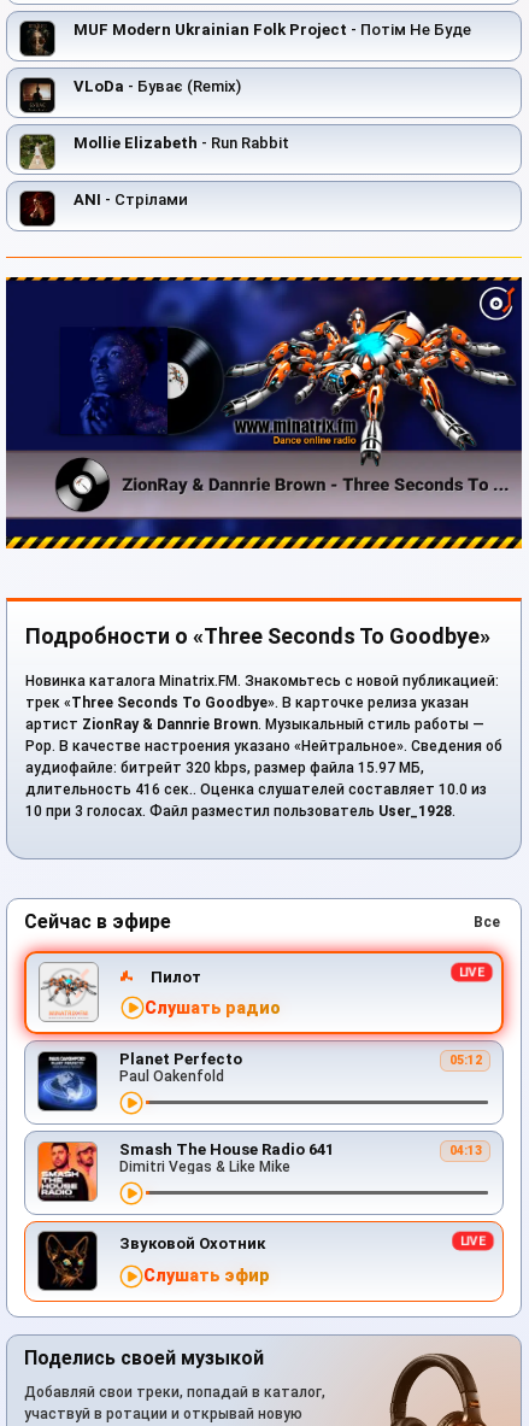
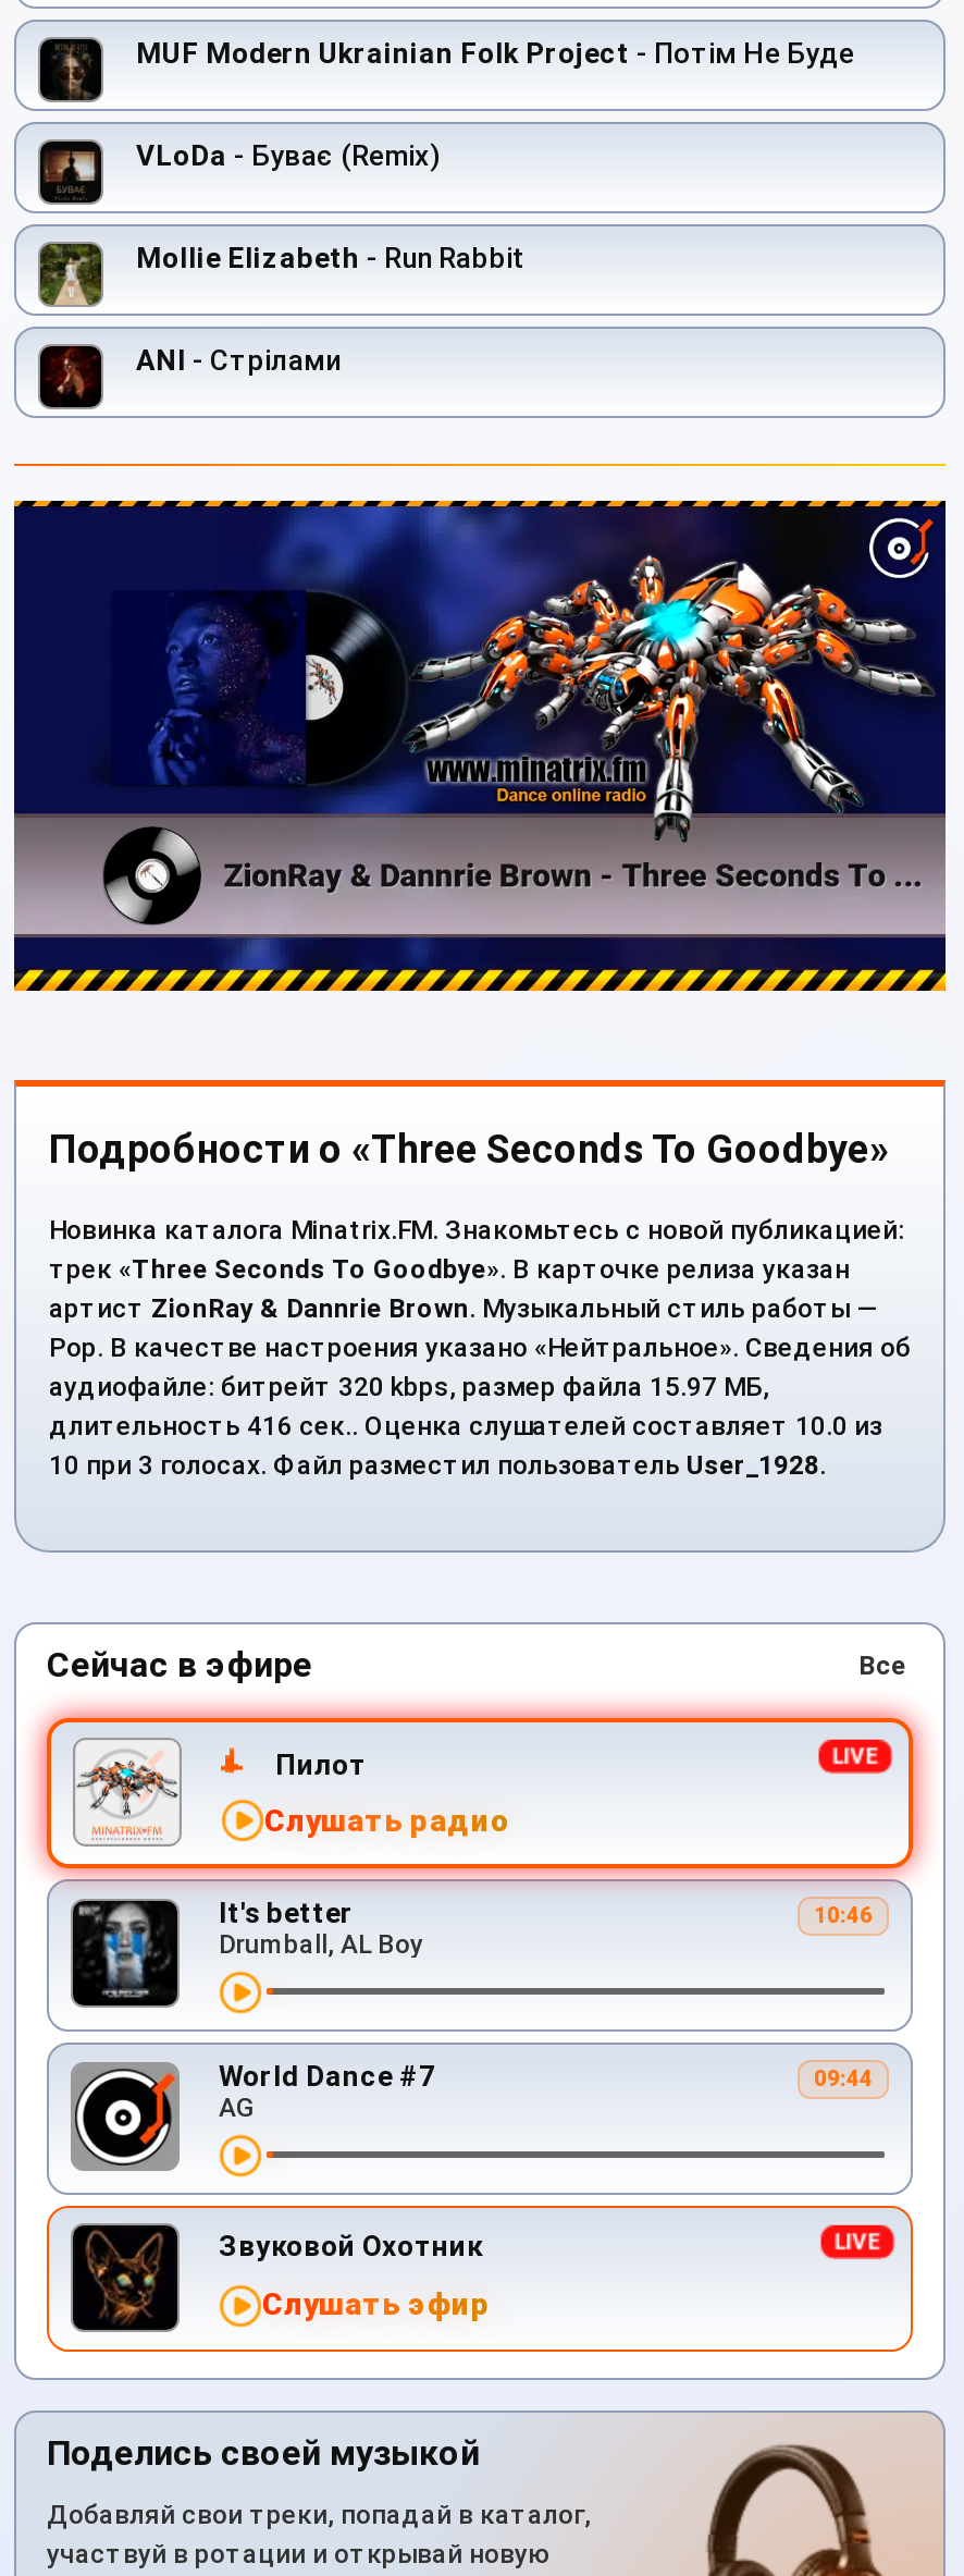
- [image]
- Planet Perfecto
- 05:12
- Paul Oakenfold
+ [image]
+ It's better
+ 10:46
+ Drumball, AL Boy

- [image]
- Smash The House Radio 641
- 04:13
- Dimitri Vegas & Like Mike
+ [image]
+ World Dance #7
+ 09:44
+ AG
